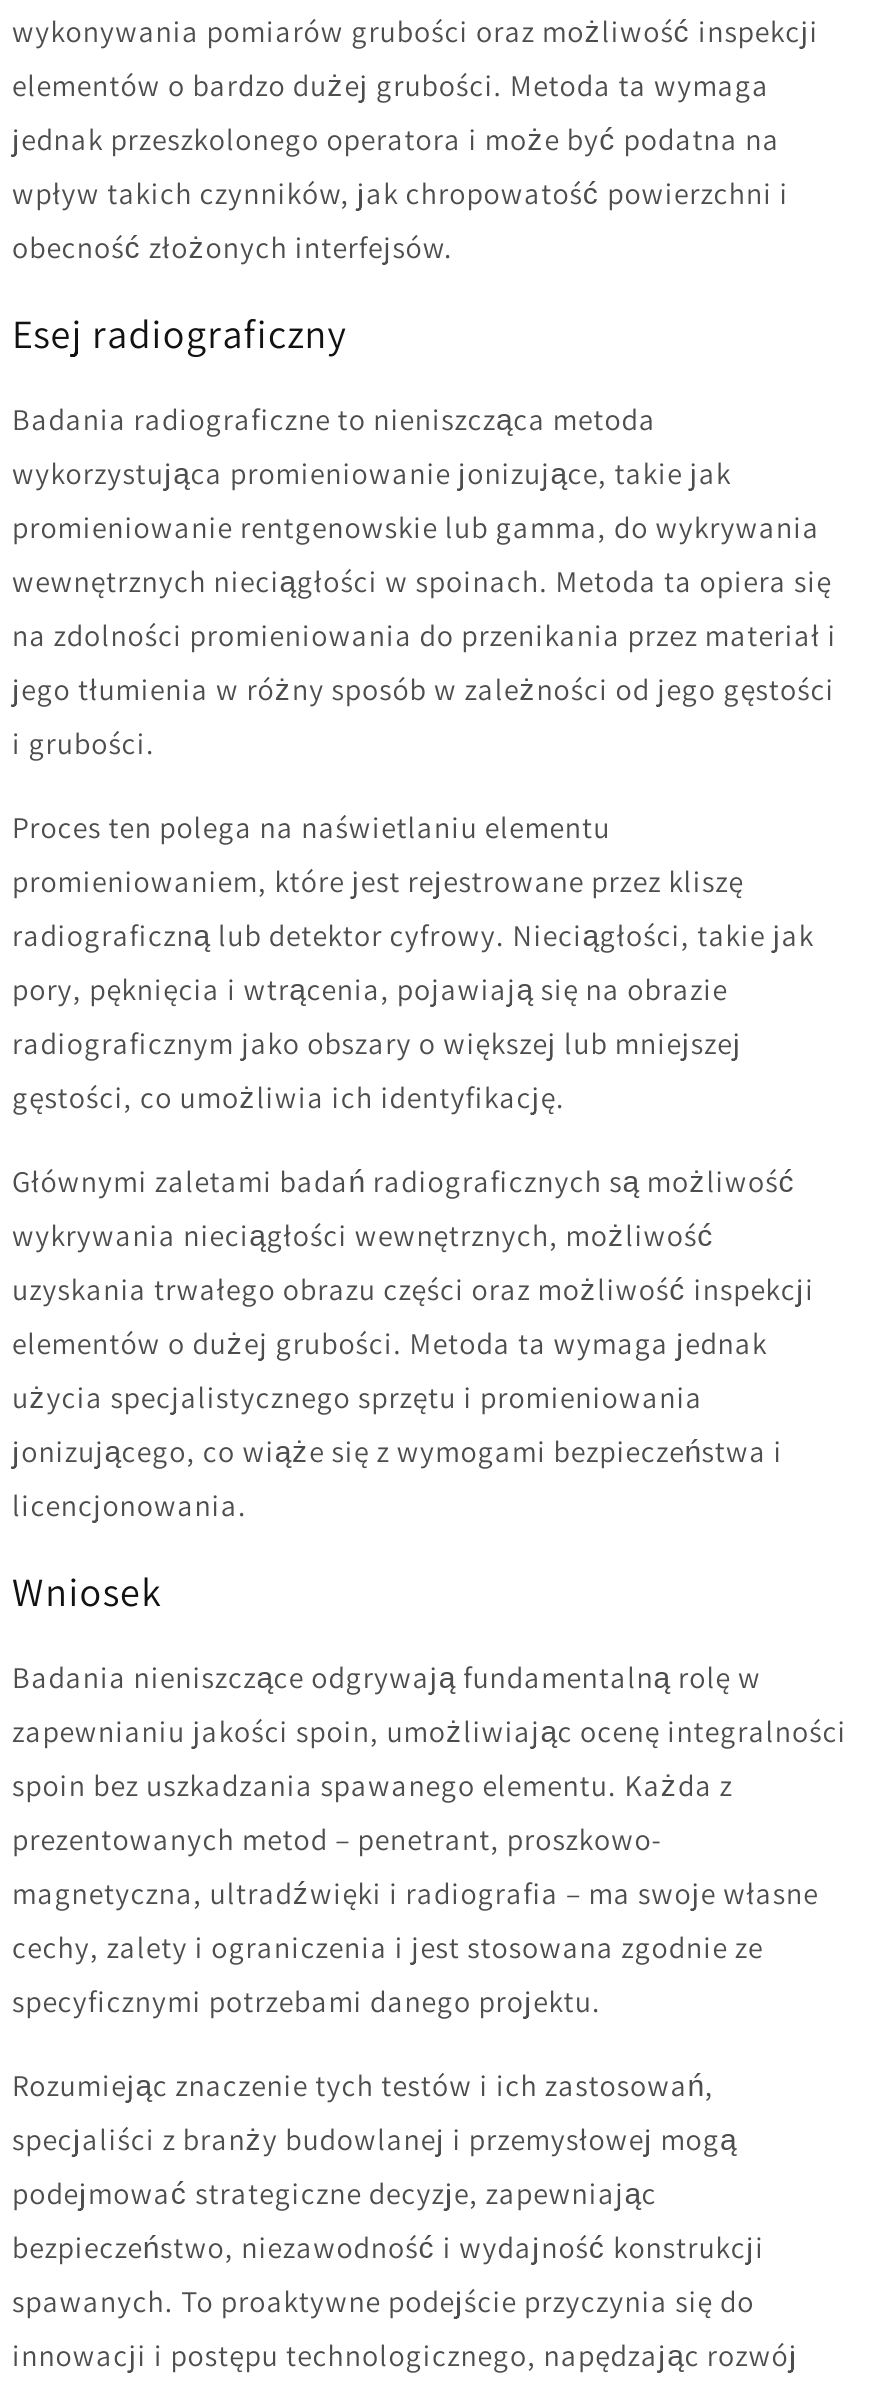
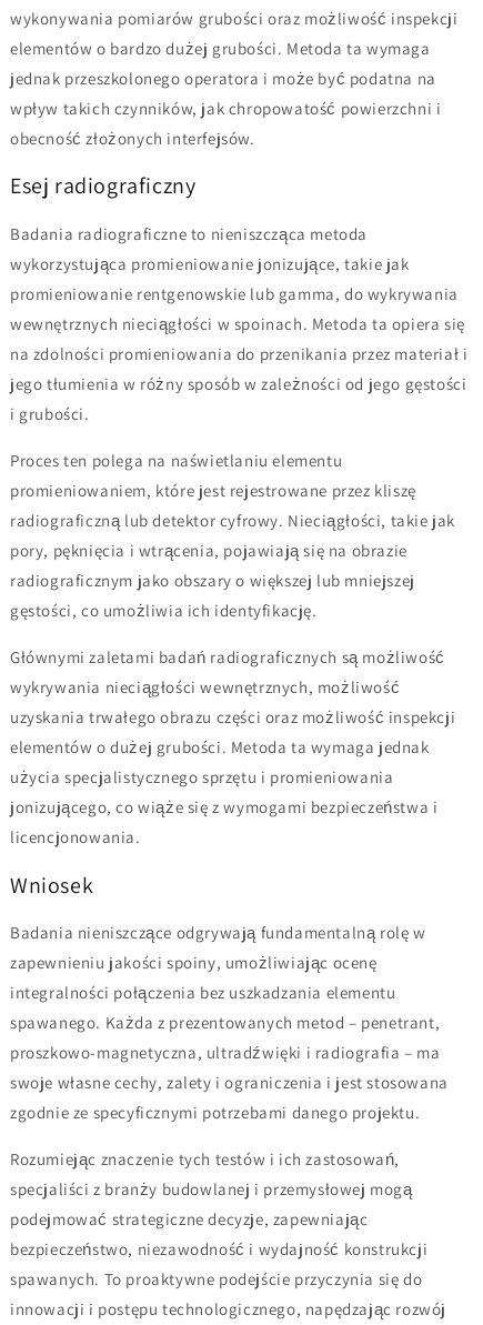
- zapewnianiu jakości spoin, umożliwiając ocenę integralności
- spoin bez uszkadzania spawanego elementu. Każda z
- prezentowanych metod – penetrant, proszkowo-
- magnetyczna, ultradźwięki i radiografia – ma swoje własne
- cechy, zalety i ograniczenia i jest stosowana zgodnie ze
- specyficznymi potrzebami danego projektu.
+ zapewnieniu jakości spoiny, umożliwiając ocenę
+ integralności połączenia bez uszkadzania elementu
+ spawanego. Każda z prezentowanych metod – penetrant,
+ proszkowo-magnetyczna, ultradźwięki i radiografia – ma
+ swoje własne cechy, zalety i ograniczenia i jest stosowana
+ zgodnie ze specyficznymi potrzebami danego projektu.
